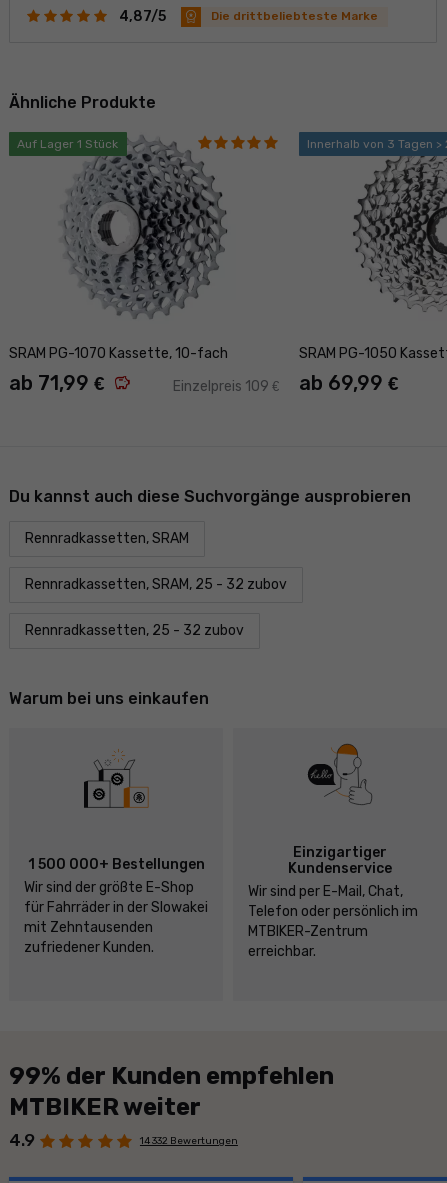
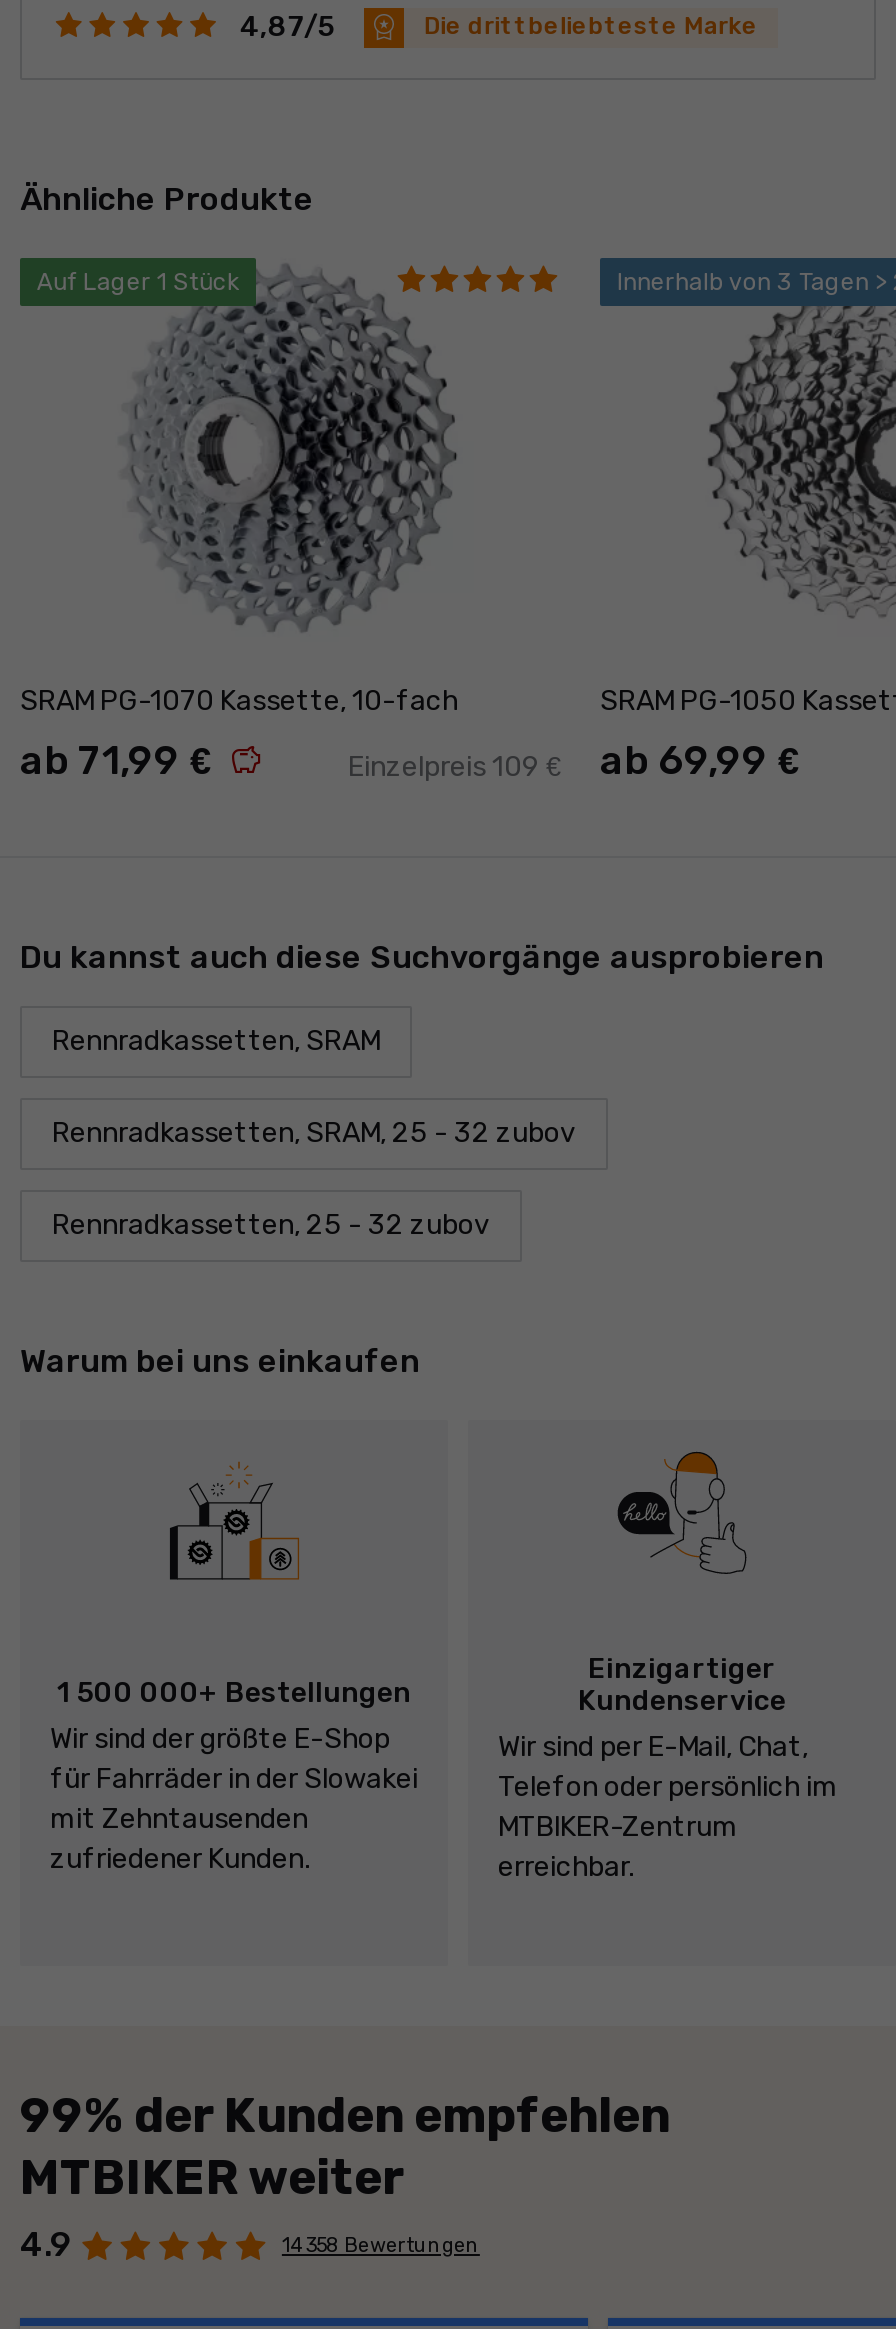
- 14 332 Bewertungen
+ 14 358 Bewertungen
